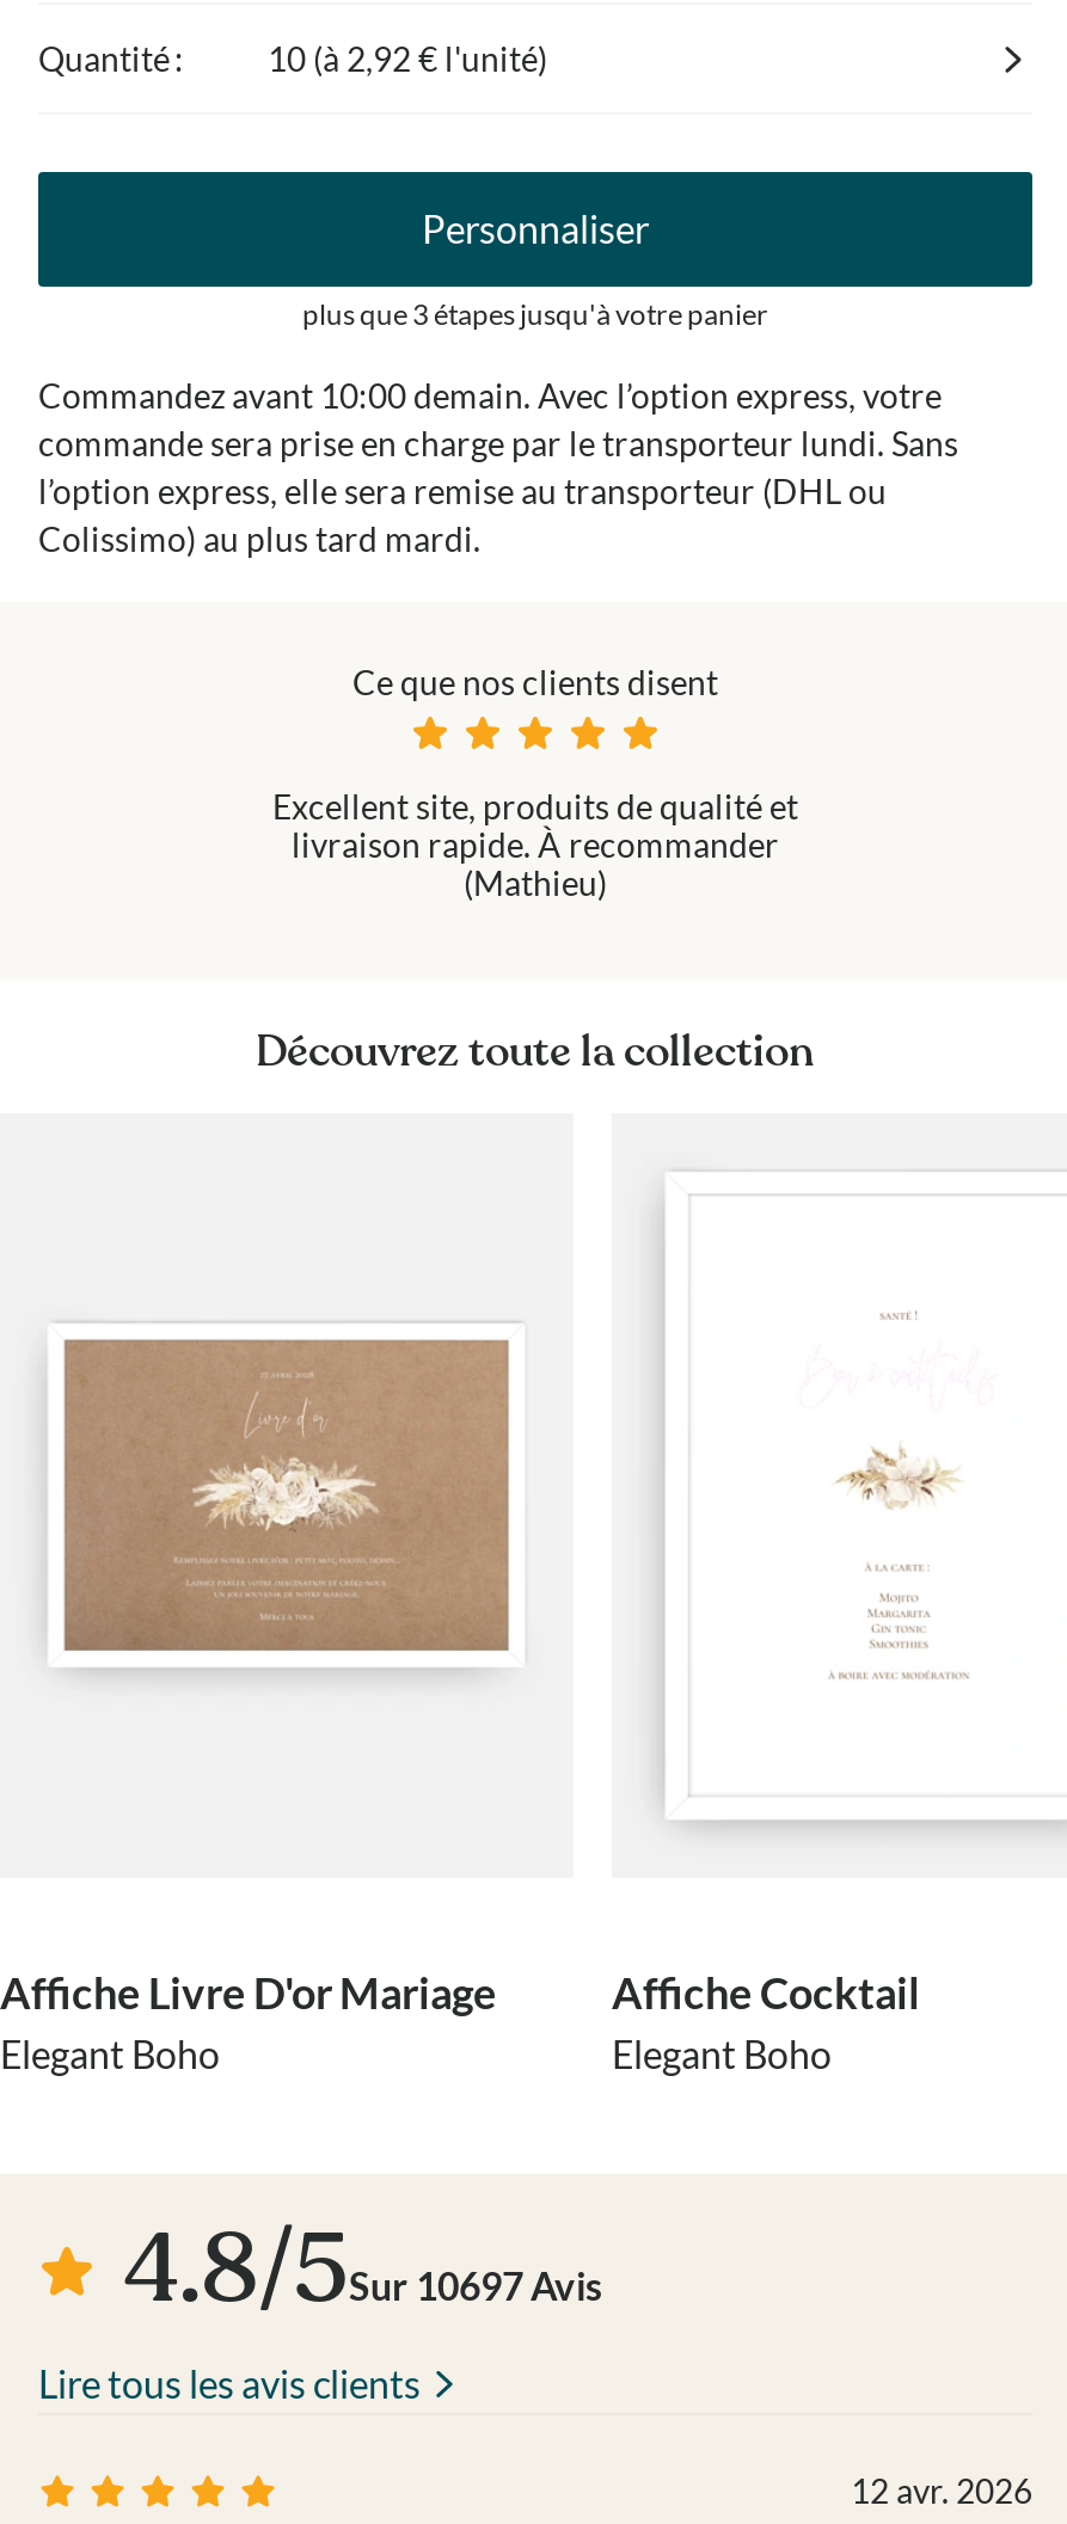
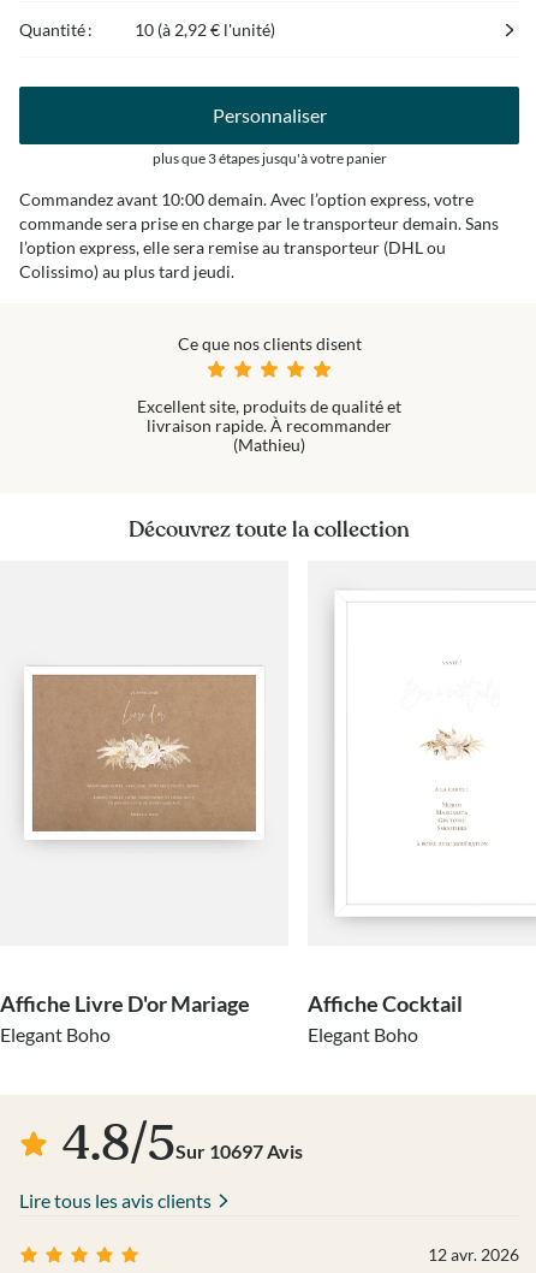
- commande sera prise en charge par le transporteur lundi. Sans
+ commande sera prise en charge par le transporteur demain. Sans

- Colissimo) au plus tard mardi.
+ Colissimo) au plus tard jeudi.
